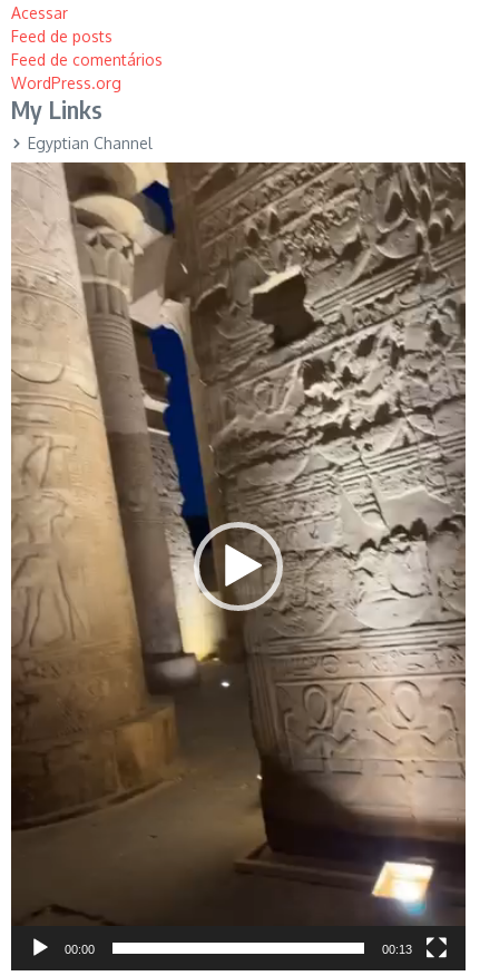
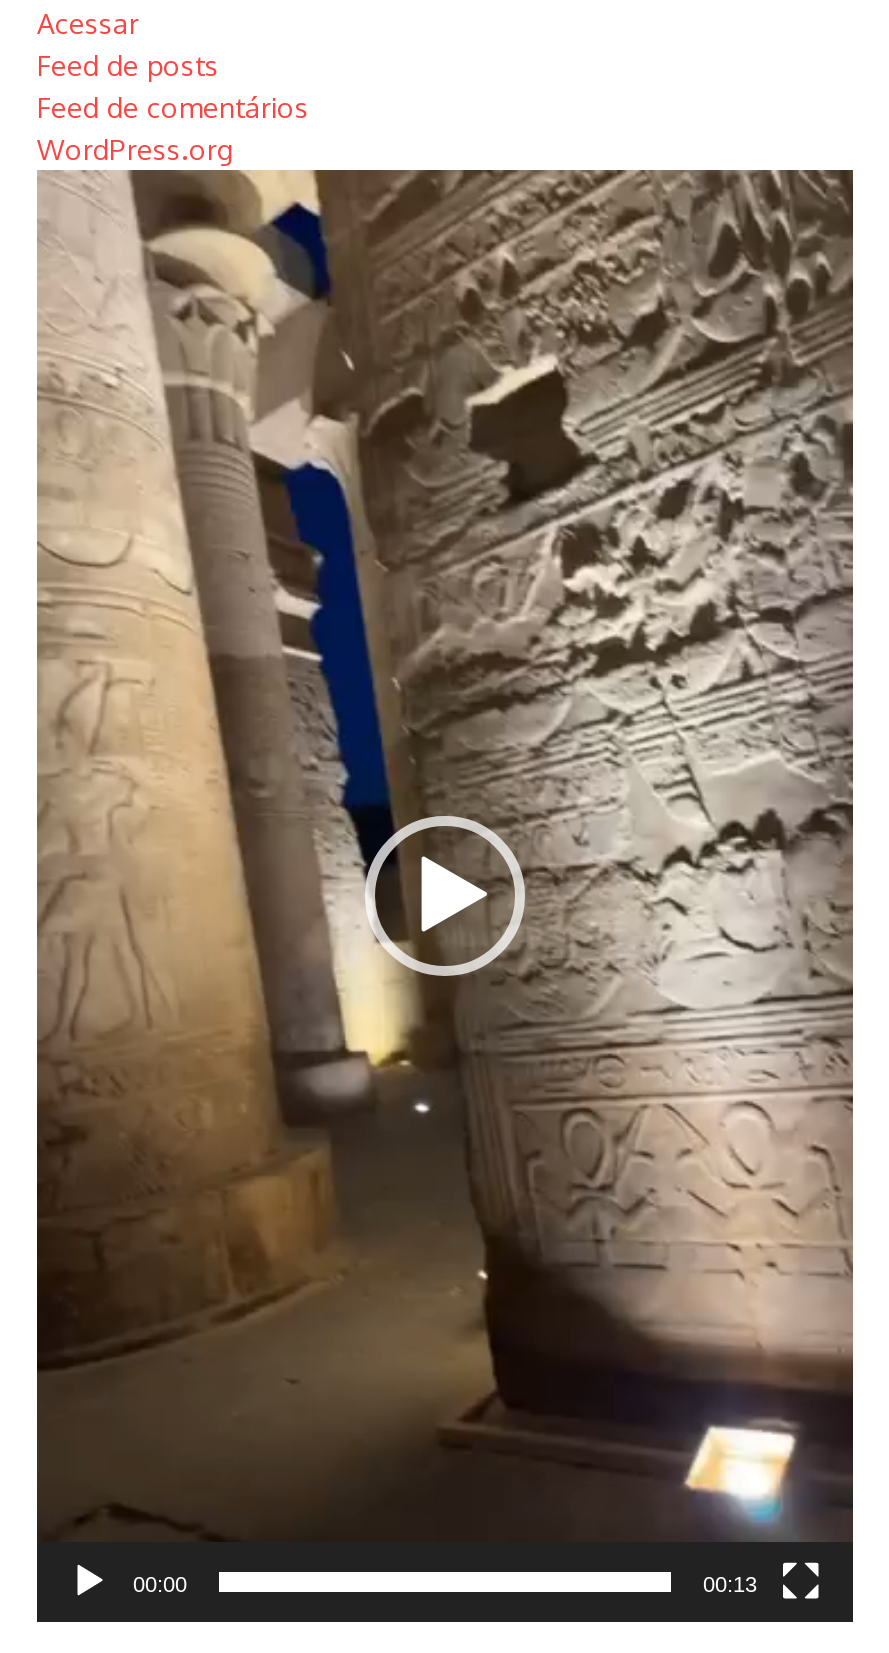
- My Links
- Egyptian Channel
